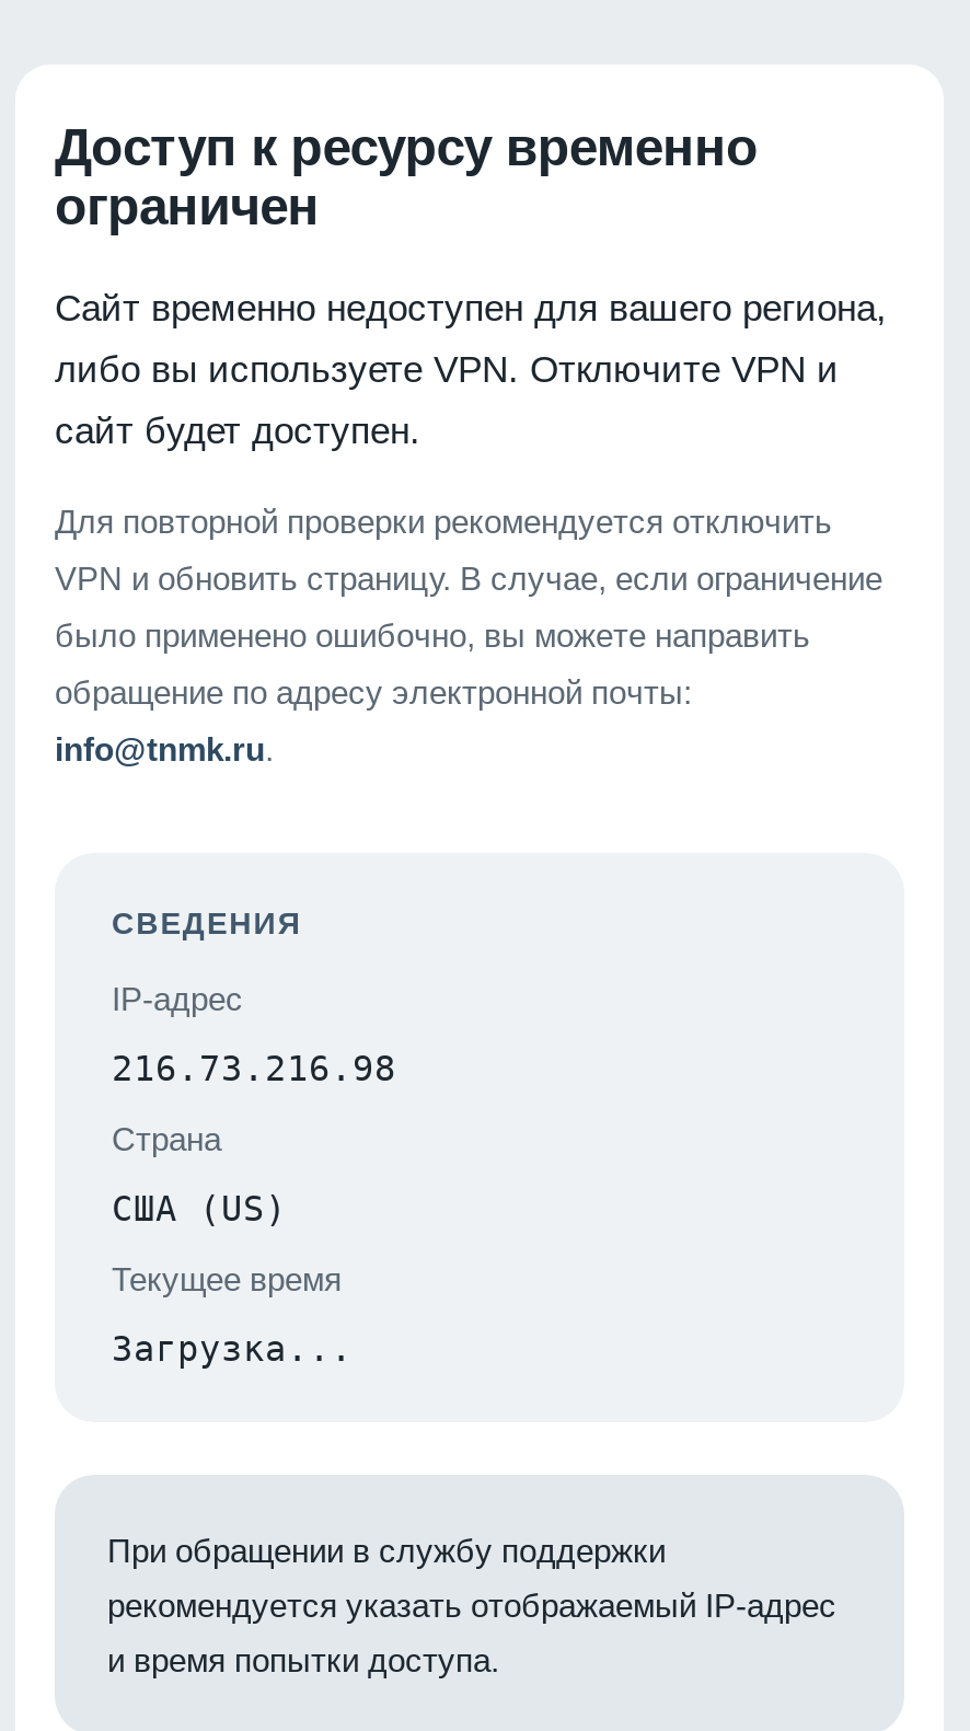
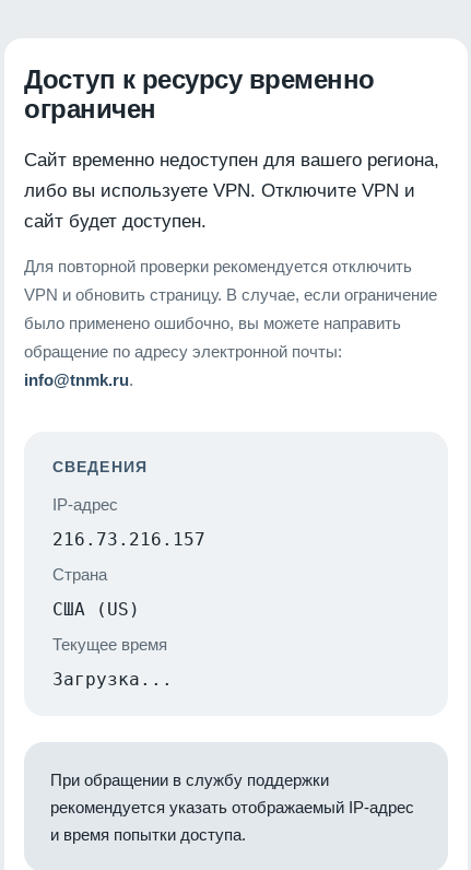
- 216.73.216.98
+ 216.73.216.157
